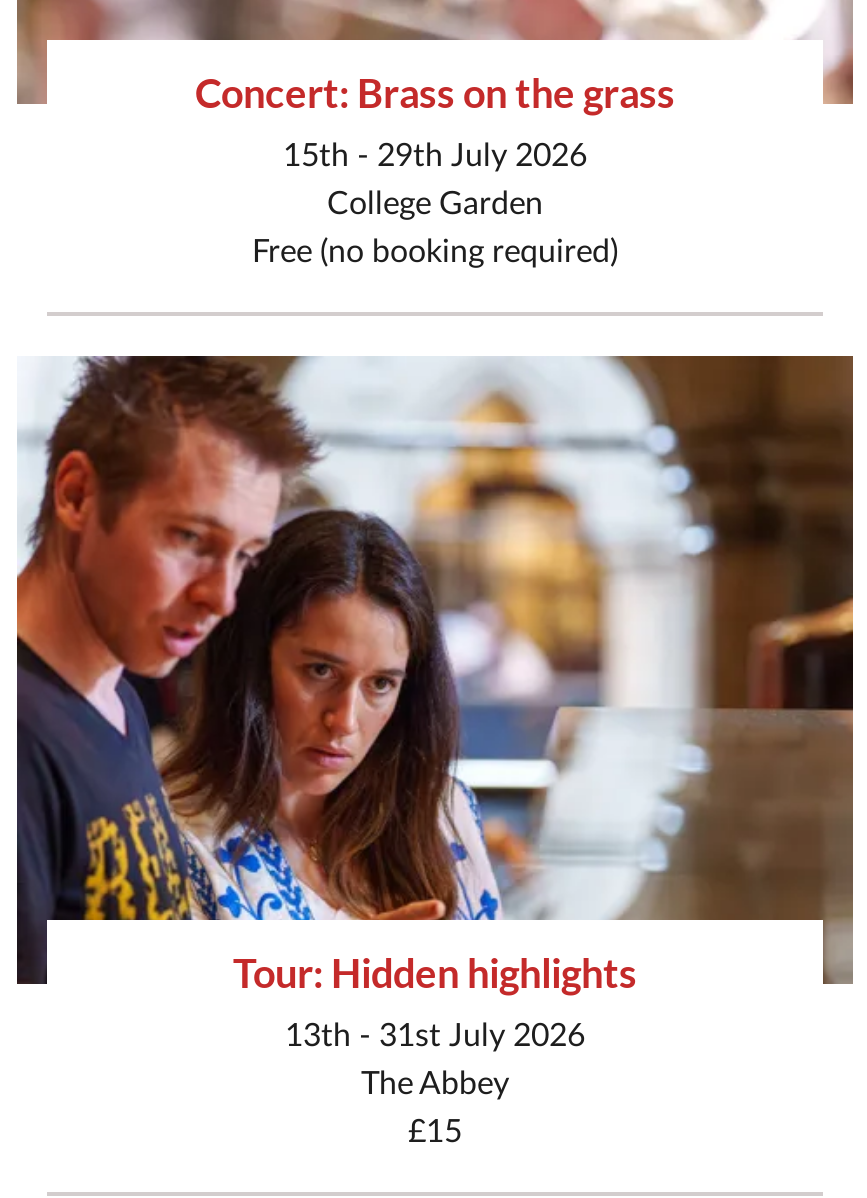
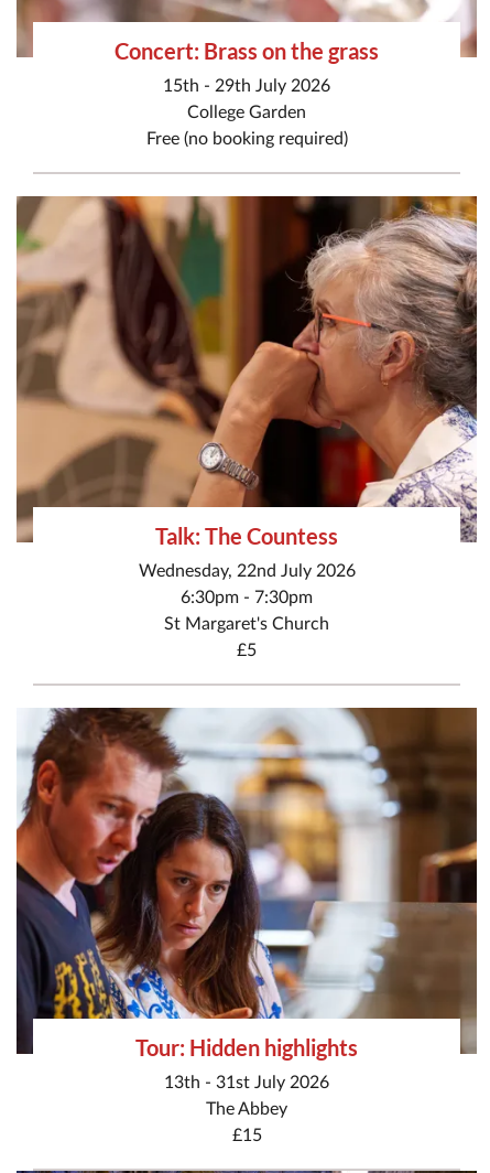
+ [image]
+ Talk: The Countess
+ Wednesday, 22nd July 2026
+ 6:30pm - 7:30pm
+ St Margaret's Church
+ £5
